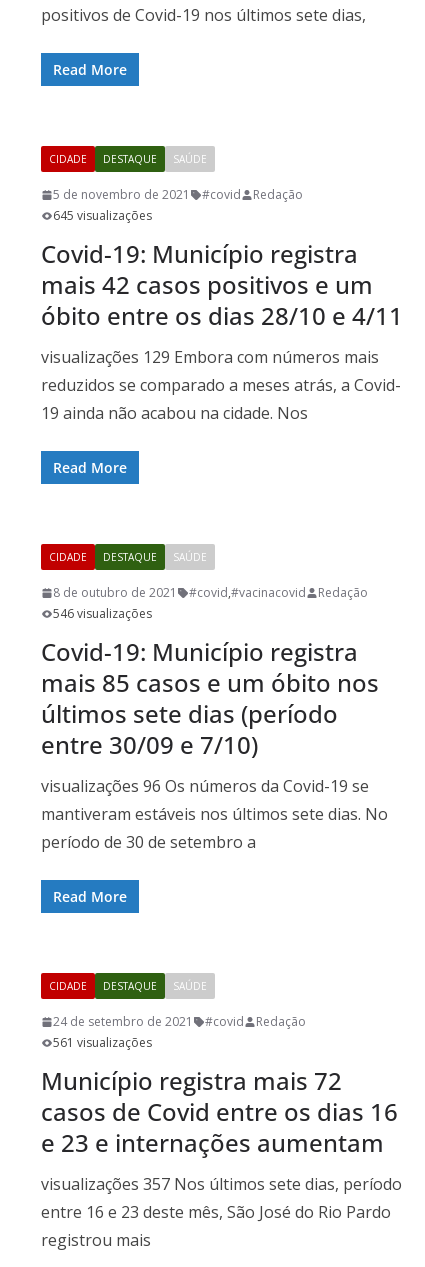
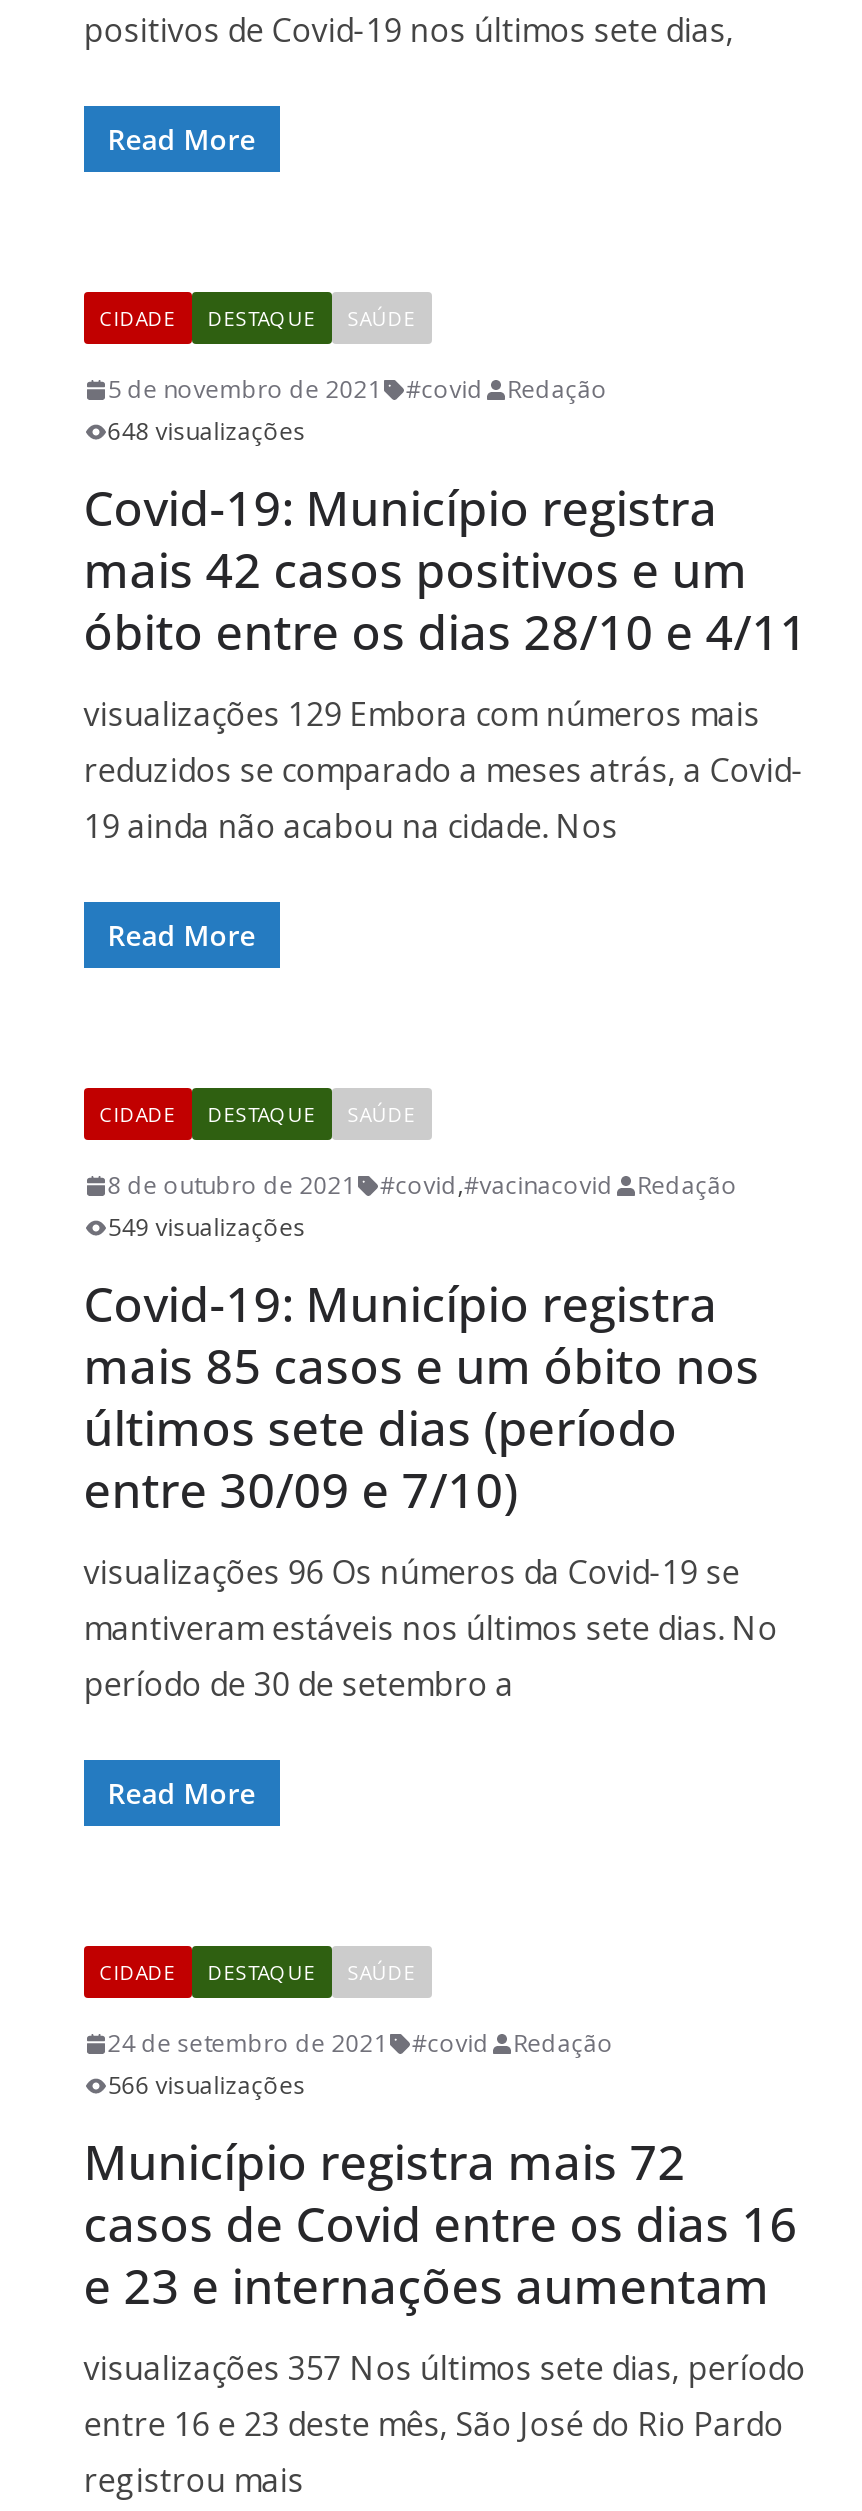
- 645 visualizações
+ 648 visualizações

- 546 visualizações
+ 549 visualizações

- 561 visualizações
+ 566 visualizações
